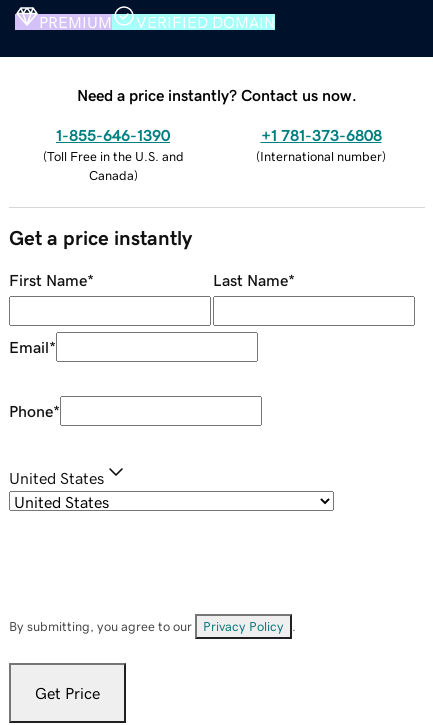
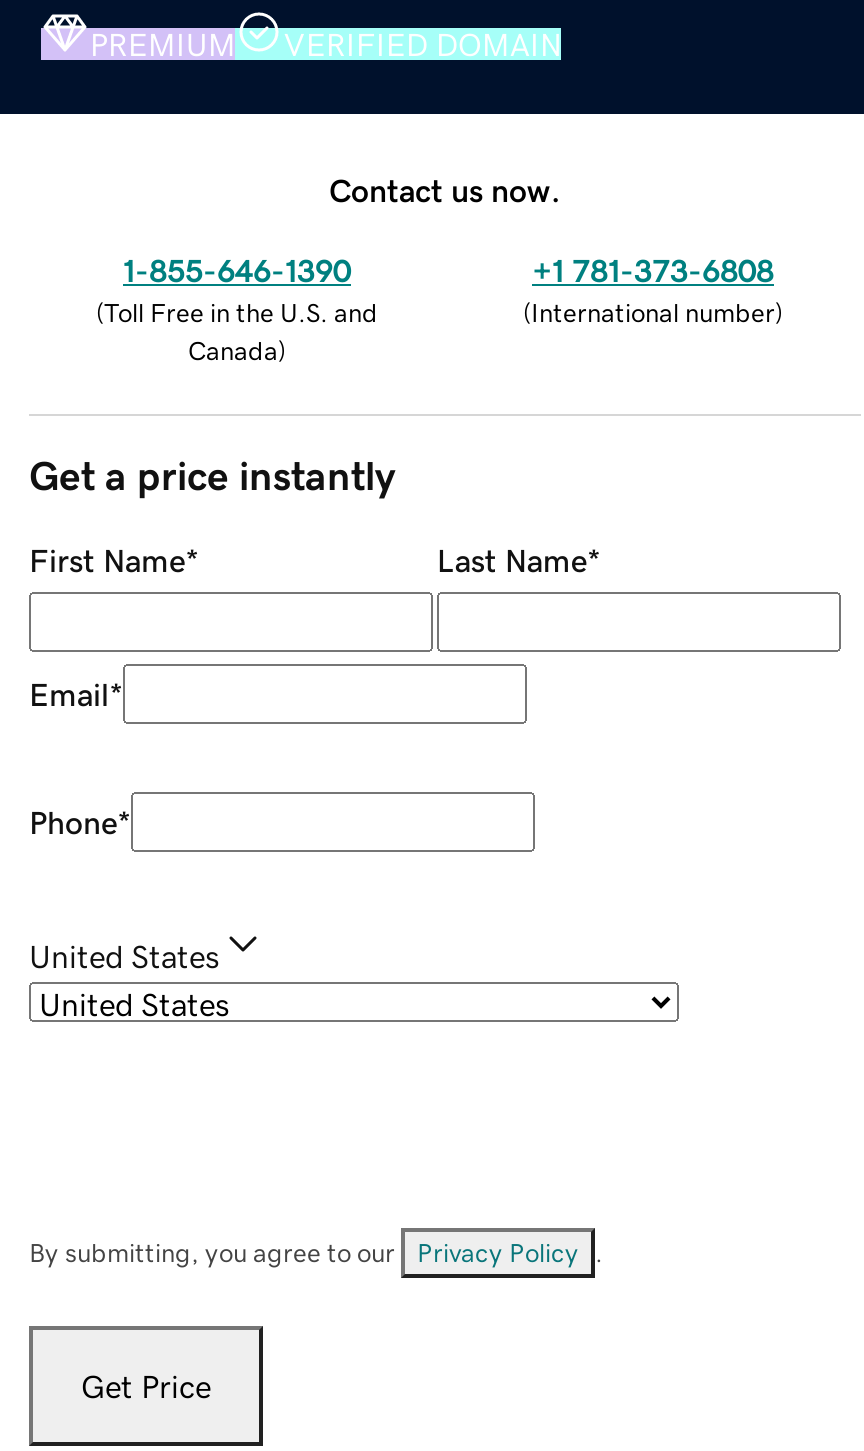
- Need a price instantly? Contact us now.
+ Contact us now.
